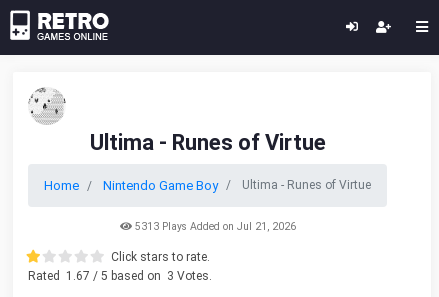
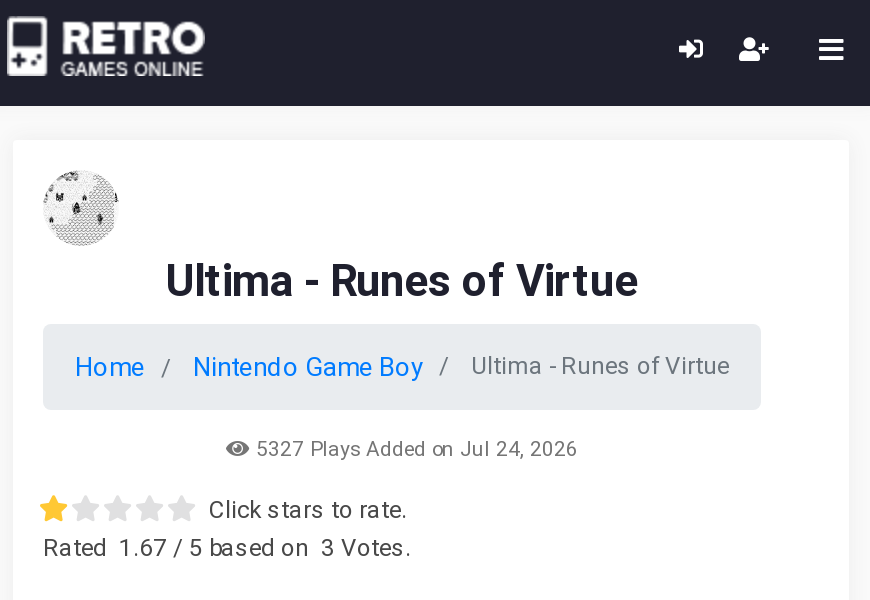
- 5313 Plays Added on Jul 21, 2026
+ 5327 Plays Added on Jul 24, 2026
